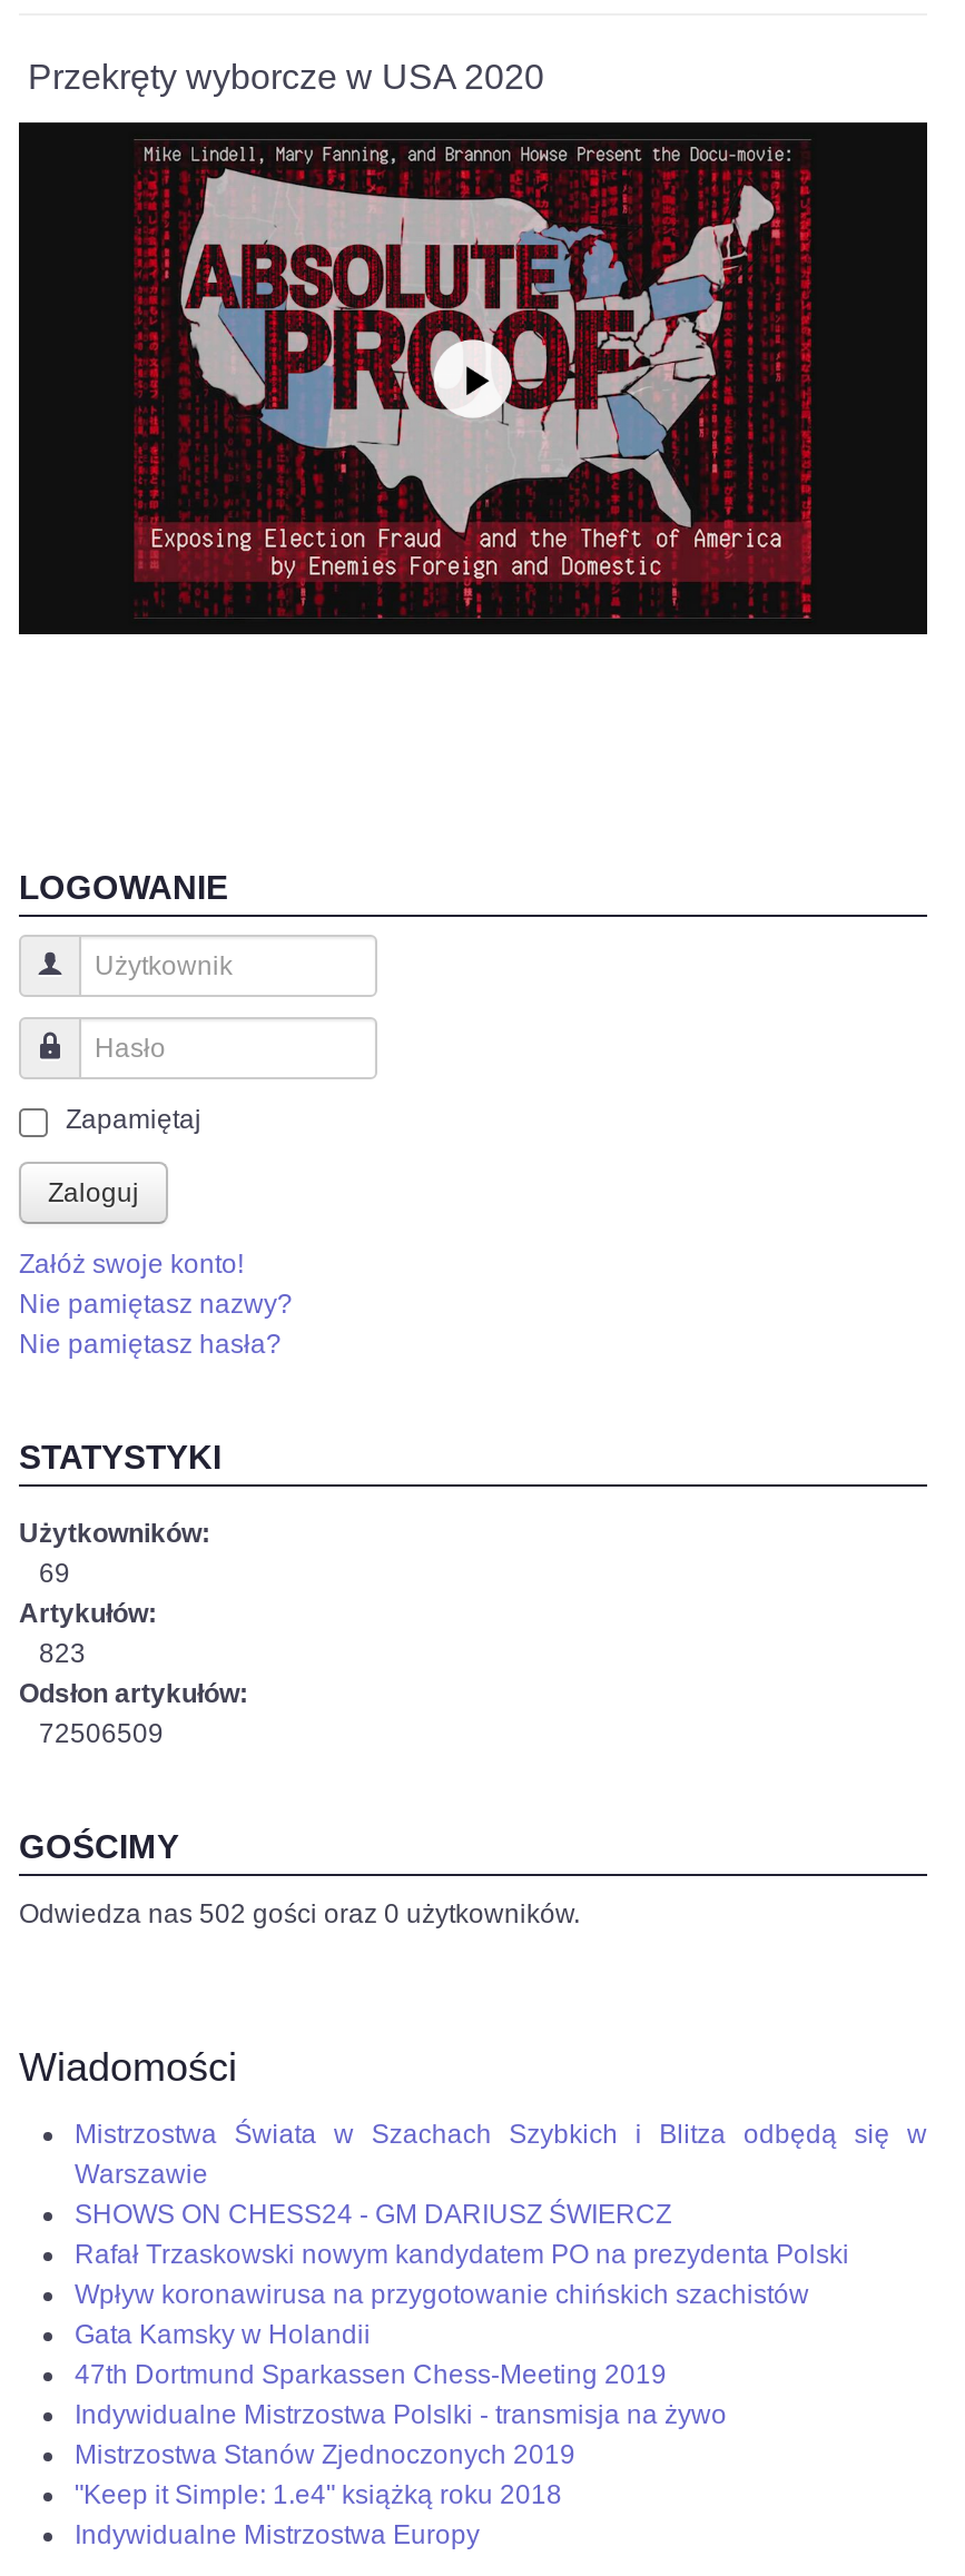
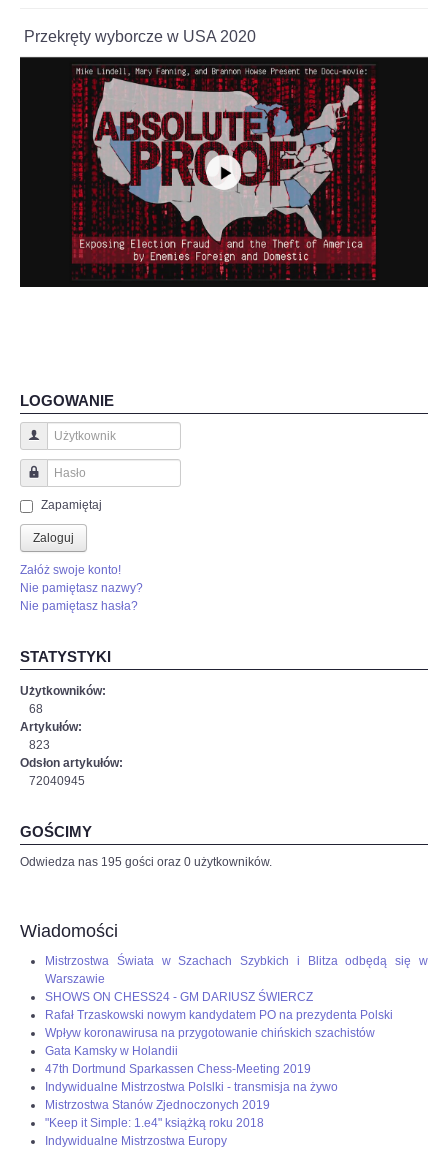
- 69
+ 68

- 72506509
+ 72040945

- Odwiedza nas 502 gości oraz 0 użytkowników.
+ Odwiedza nas 195 gości oraz 0 użytkowników.
